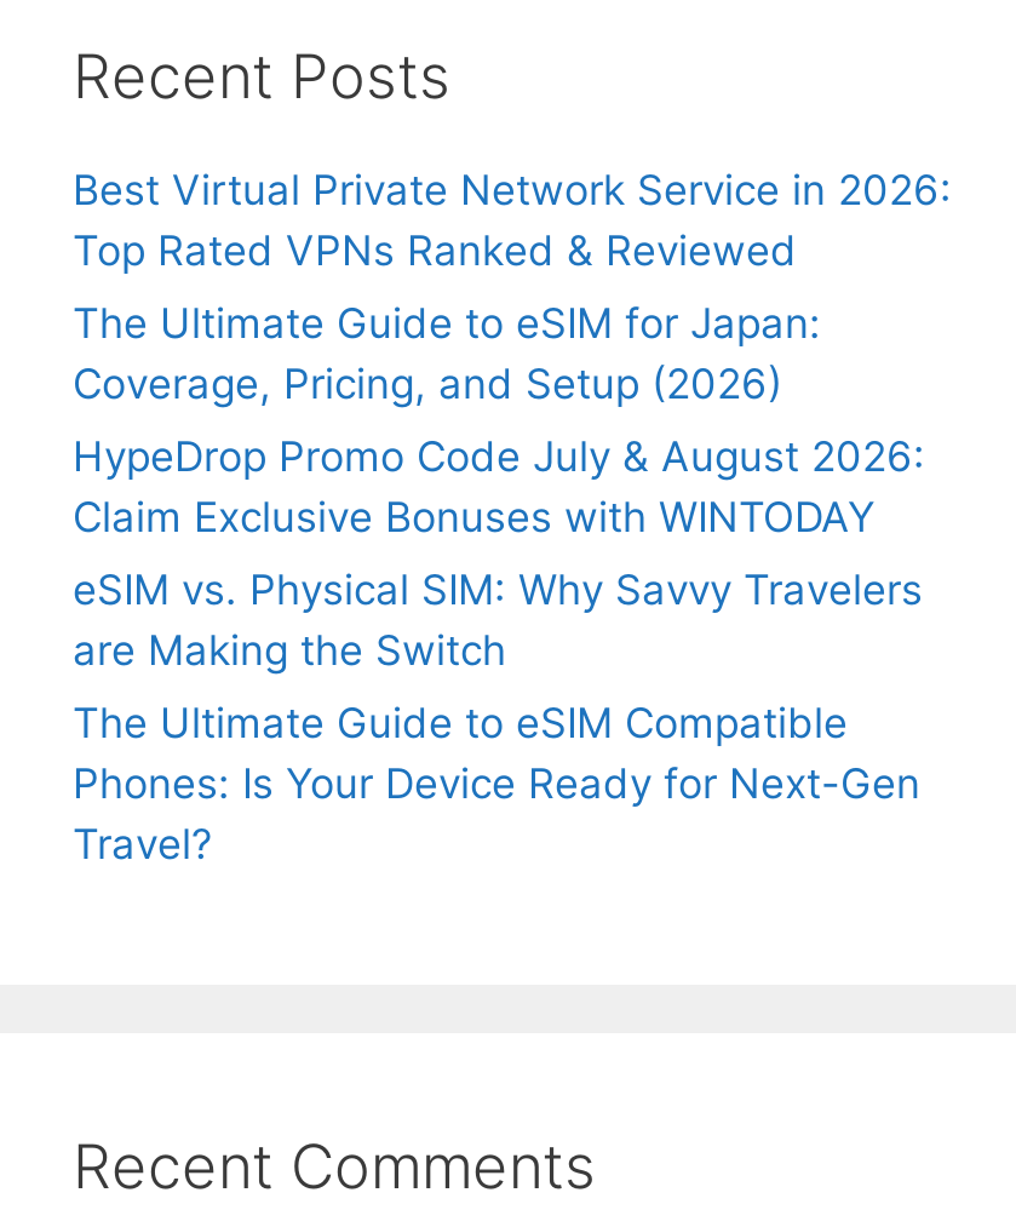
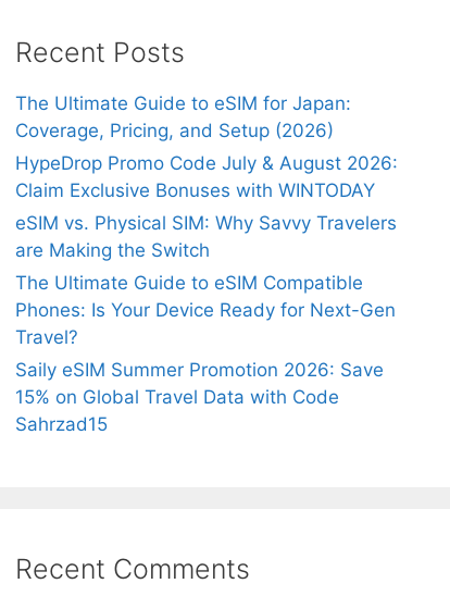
- Best Virtual Private Network Service in 2026:
- Top Rated VPNs Ranked & Reviewed

moved up: The Ultimate Guide to eSIM for Japan: | Coverage, Pricing, and Setup (2026) | HypeDrop Promo Code July & August 2026: | ... | Phones: Is Your Device Ready for Next-Gen | Travel?

+ Saily eSIM Summer Promotion 2026: Save
+ 15% on Global Travel Data with Code
+ Sahrzad15
